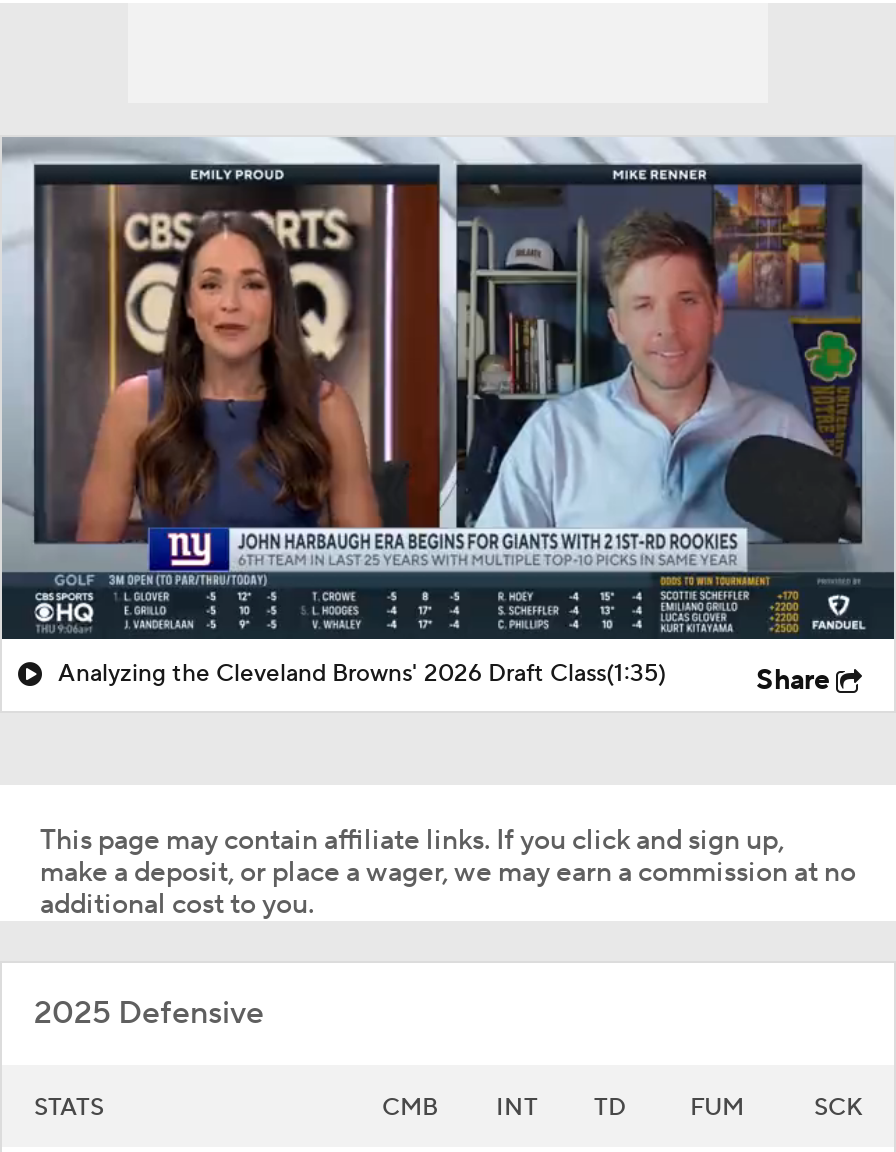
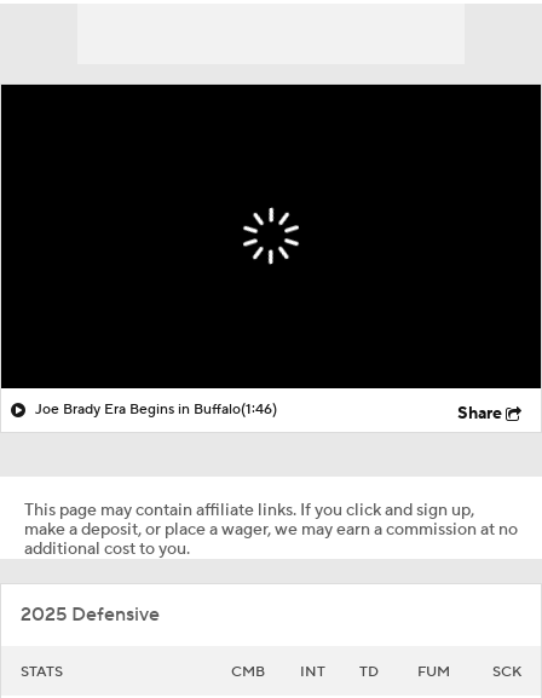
- [image]

- Analyzing the Cleveland Browns' 2026 Draft Class(1:35)
+ Joe Brady Era Begins in Buffalo(1:46)
